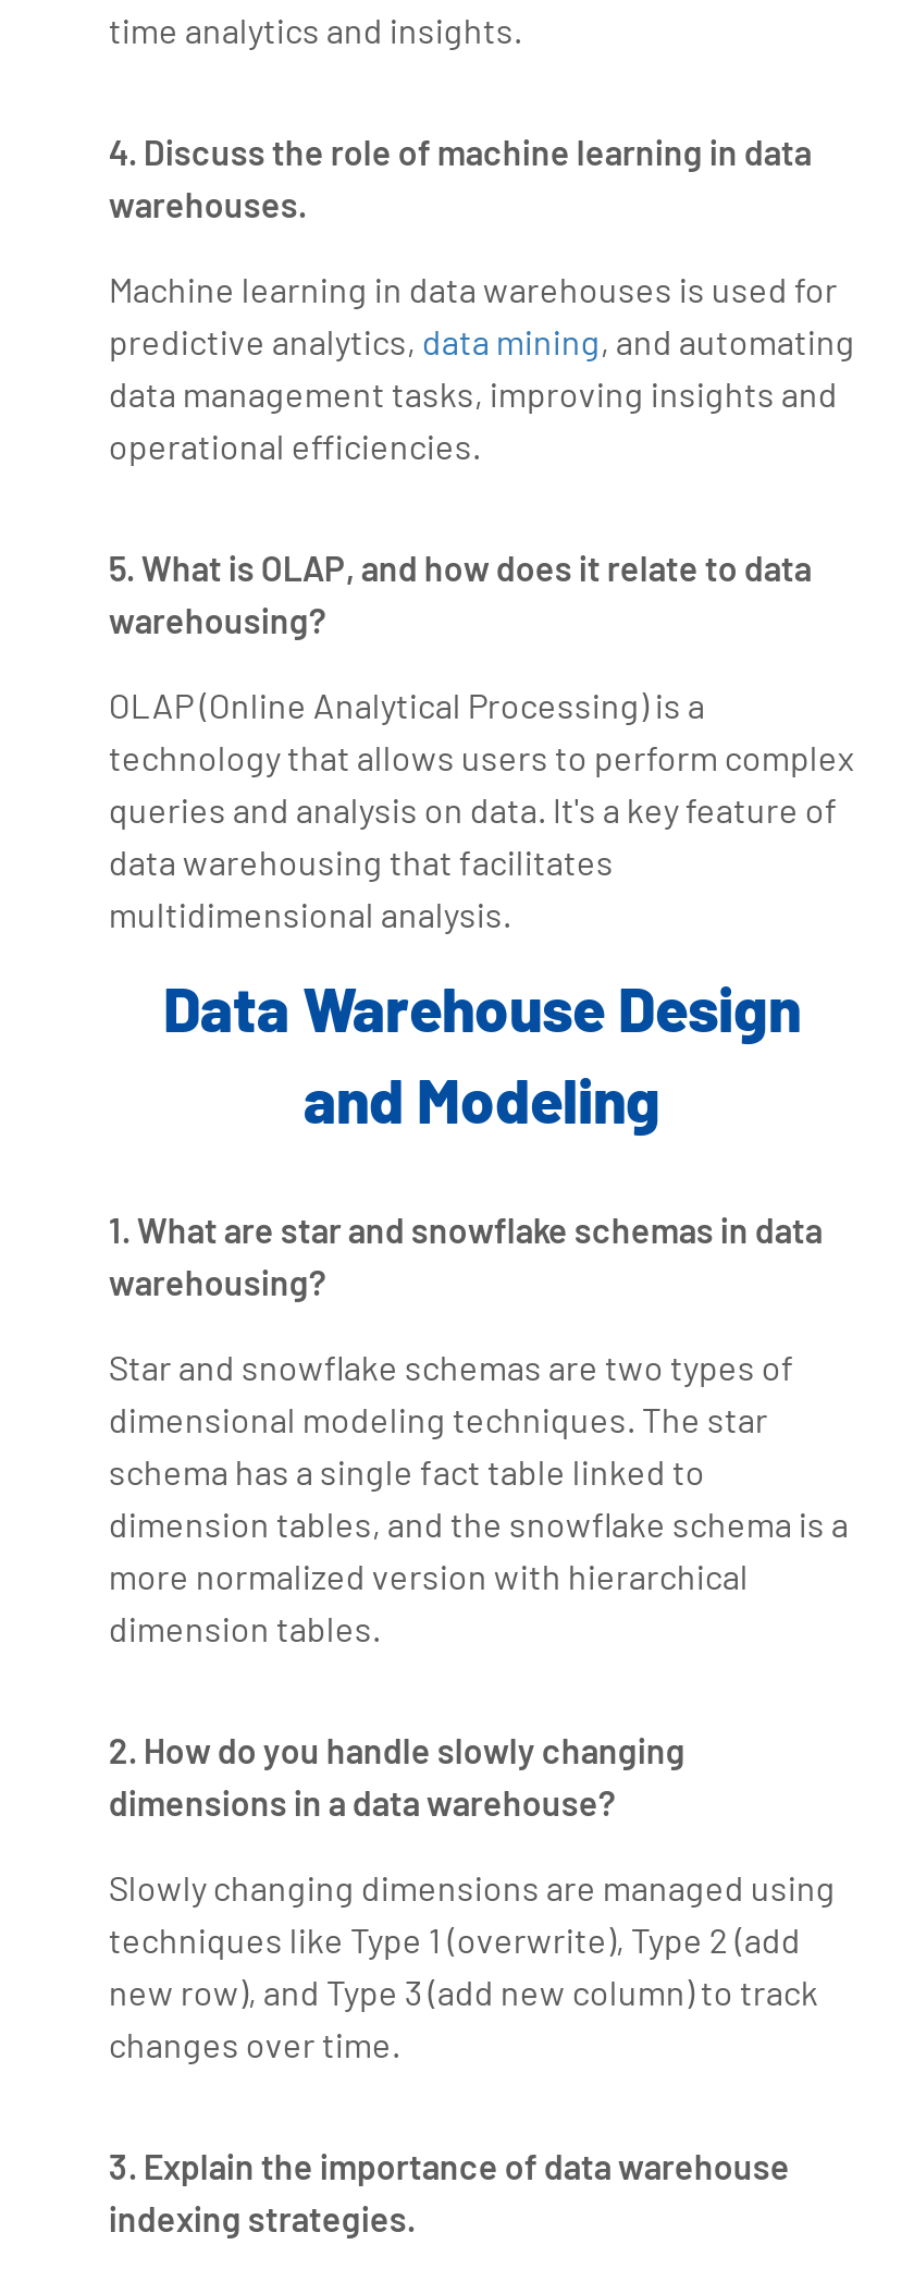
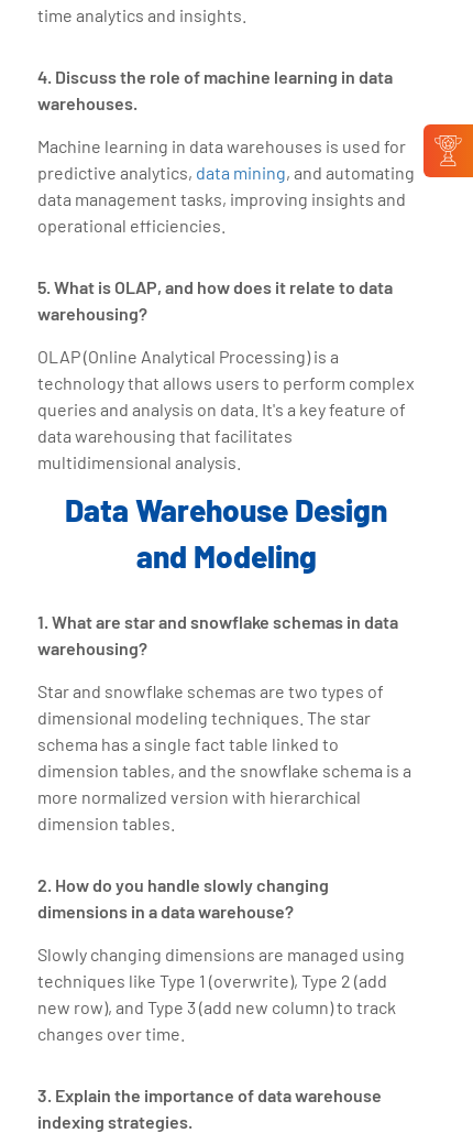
+ [image]
